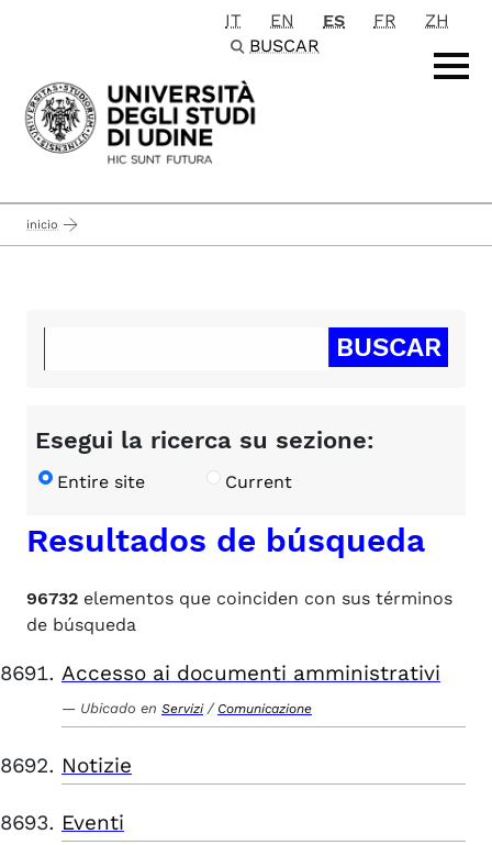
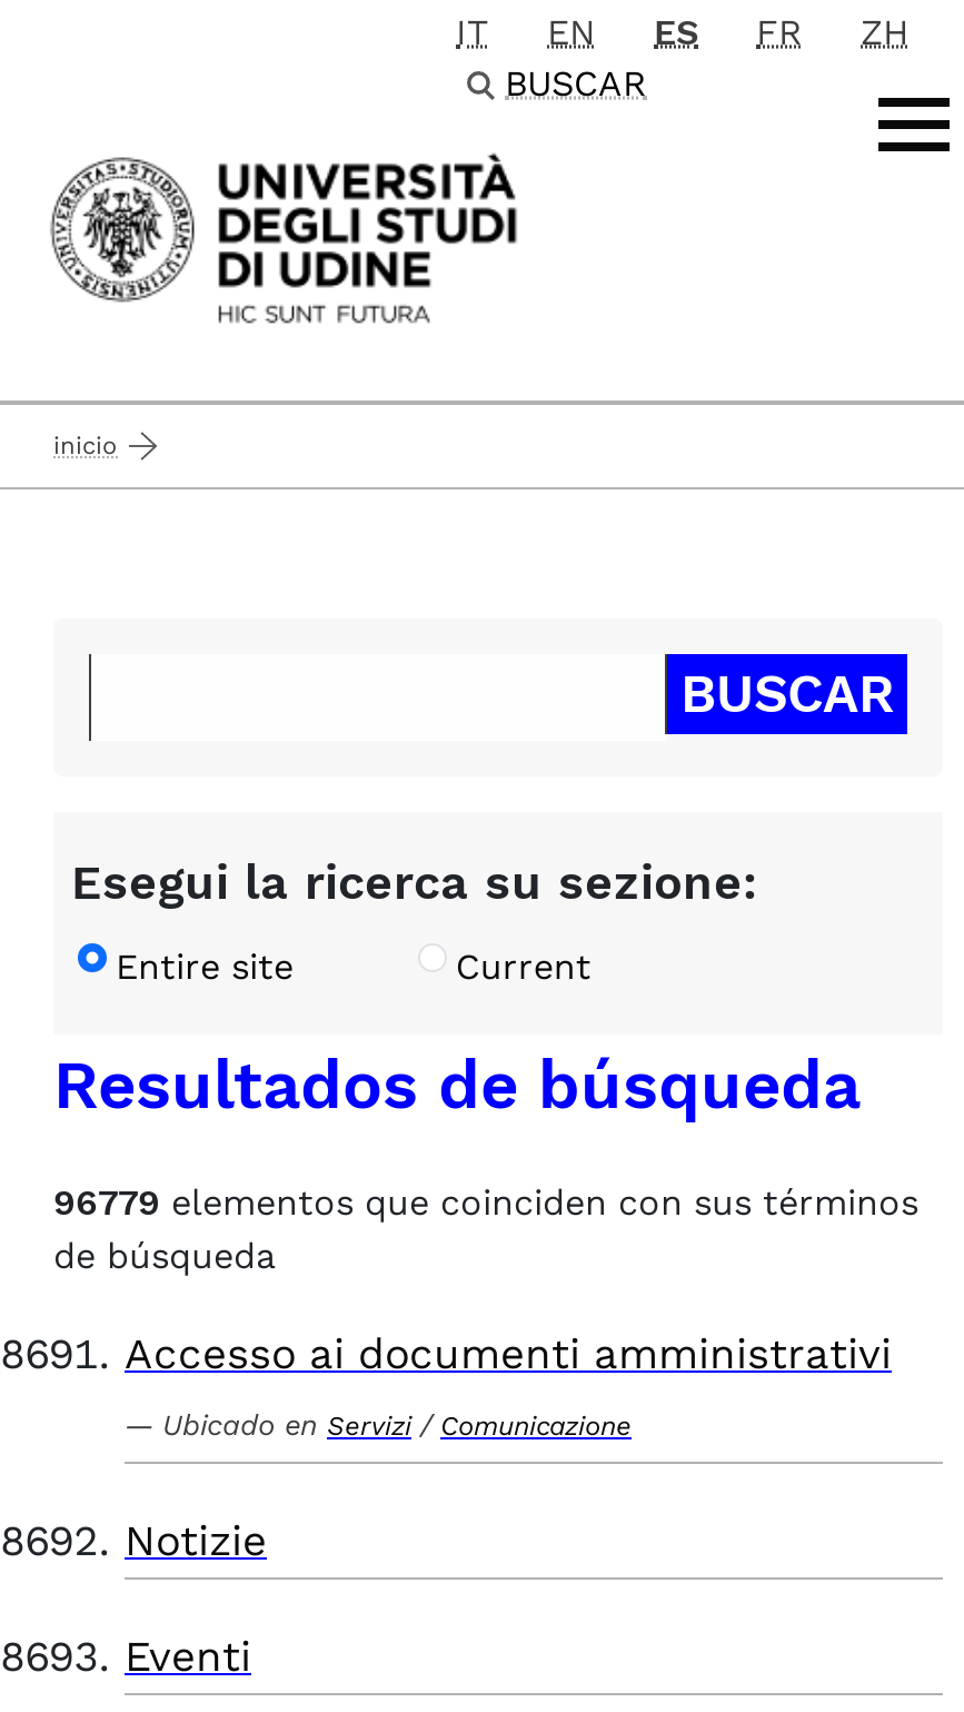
- 96732 elementos que coinciden con sus términos
+ 96779 elementos que coinciden con sus términos
